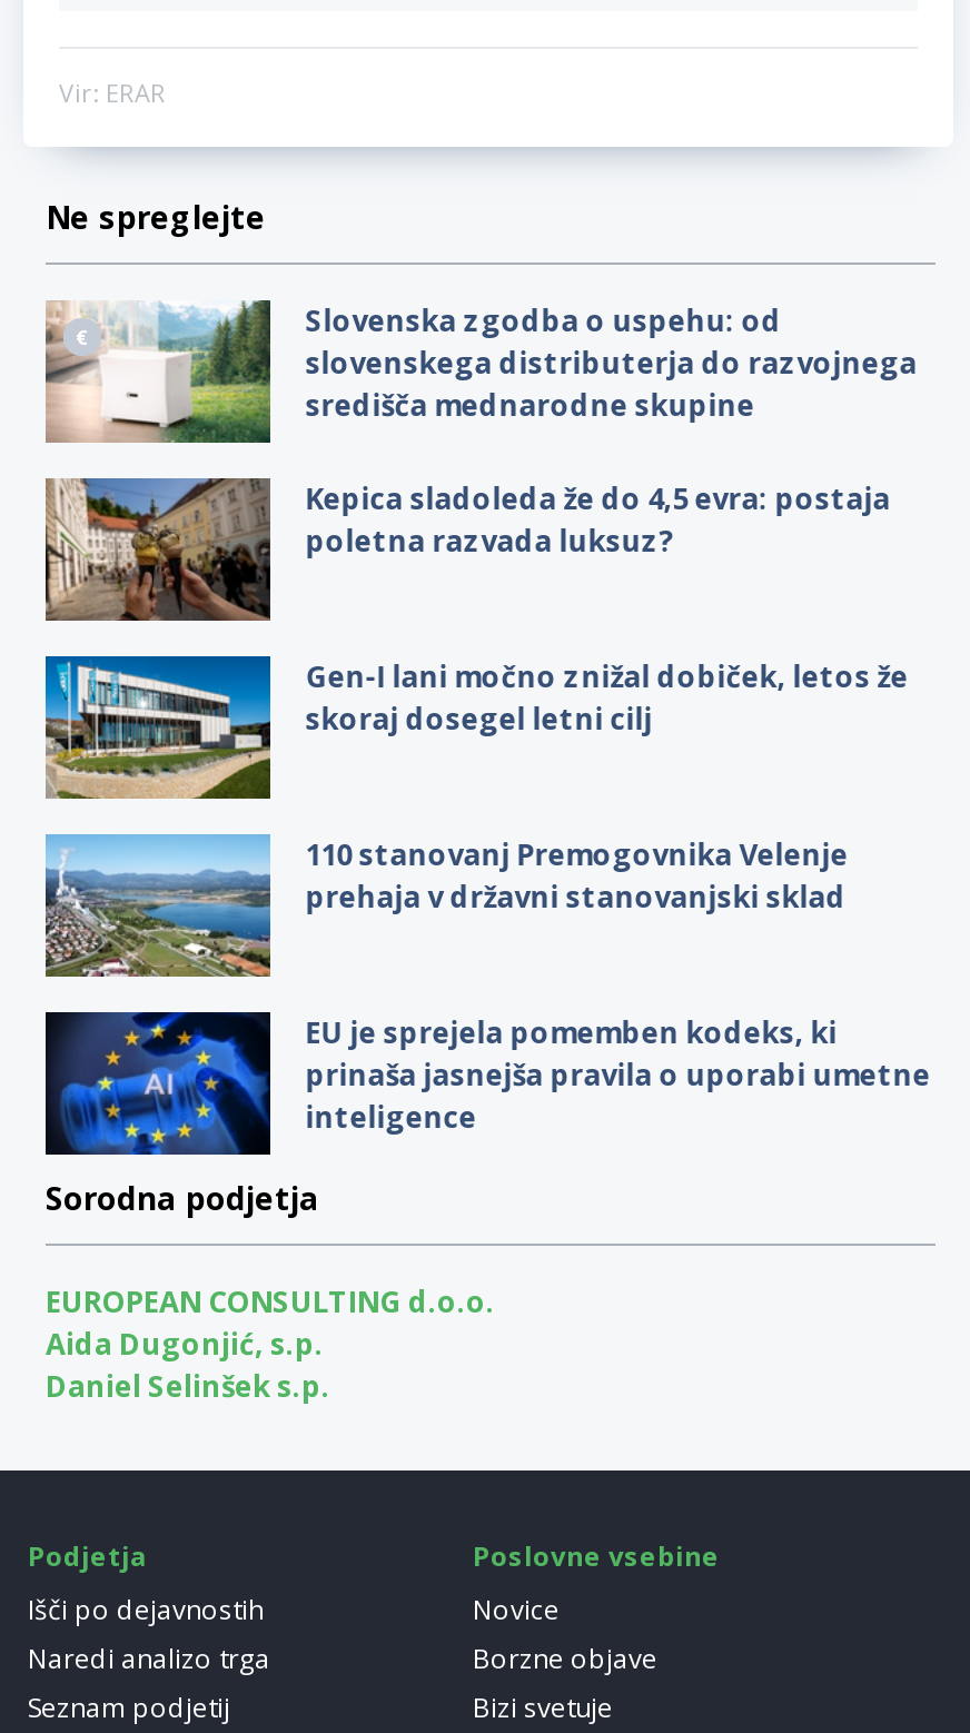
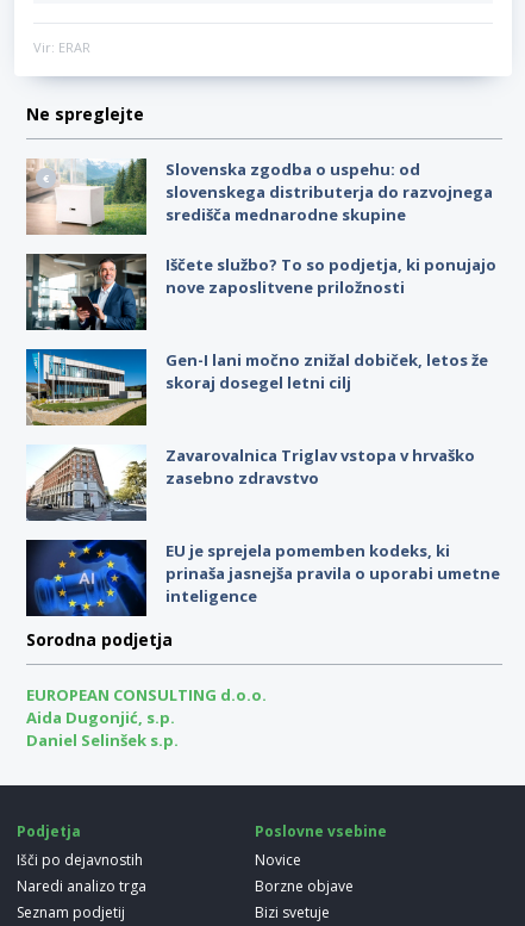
- [image]
- Kepica sladoleda že do 4,5 evra: postaja
- poletna razvada luksuz?
+ [image]
+ Iščete službo? To so podjetja, ki ponujajo
+ nove zaposlitvene priložnosti

- [image]
- 110 stanovanj Premogovnika Velenje
- prehaja v državni stanovanjski sklad
+ [image]
+ Zavarovalnica Triglav vstopa v hrvaško
+ zasebno zdravstvo
